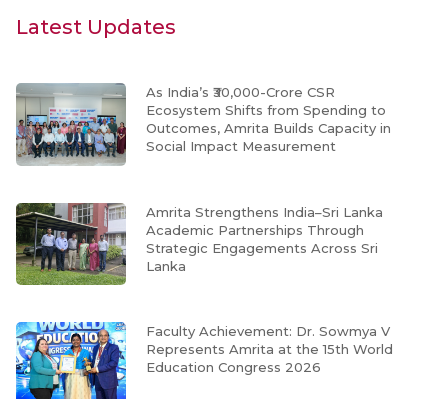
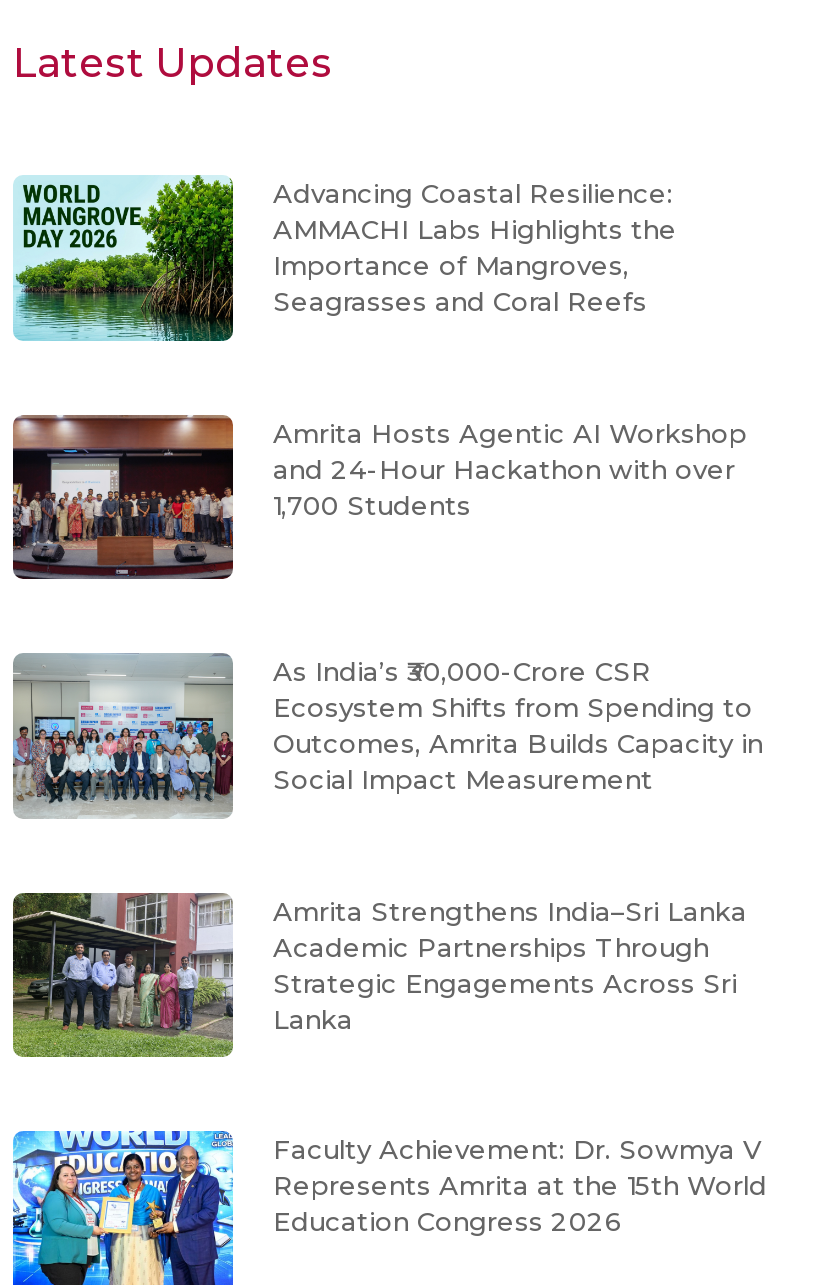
+ [image]
+ Amrita Hosts Agentic AI Workshop
+ and 24-Hour Hackathon with over
+ 1,700 Students

+ [image]
+ Advancing Coastal Resilience:
+ AMMACHI Labs Highlights the
+ Importance of Mangroves,
+ Seagrasses and Coral Reefs
